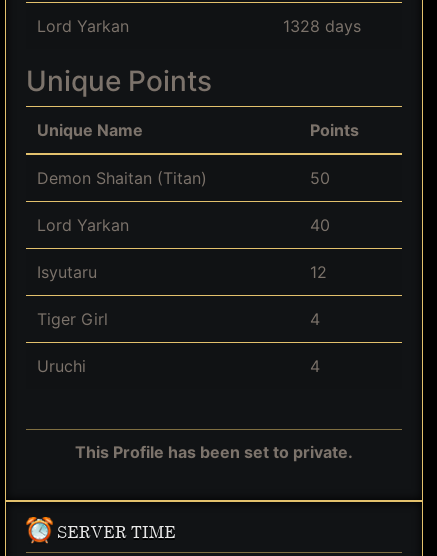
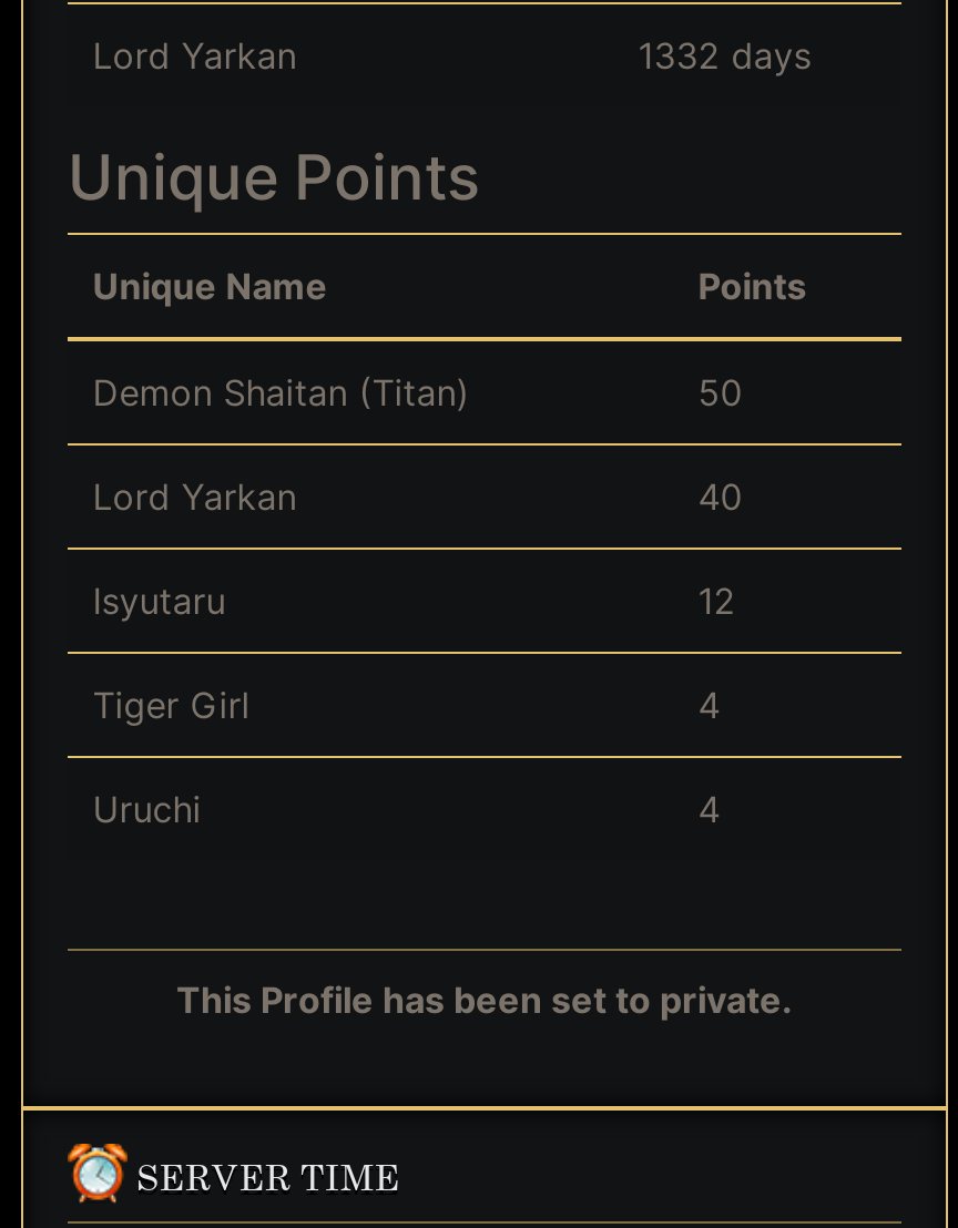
- 1328 days
+ 1332 days
